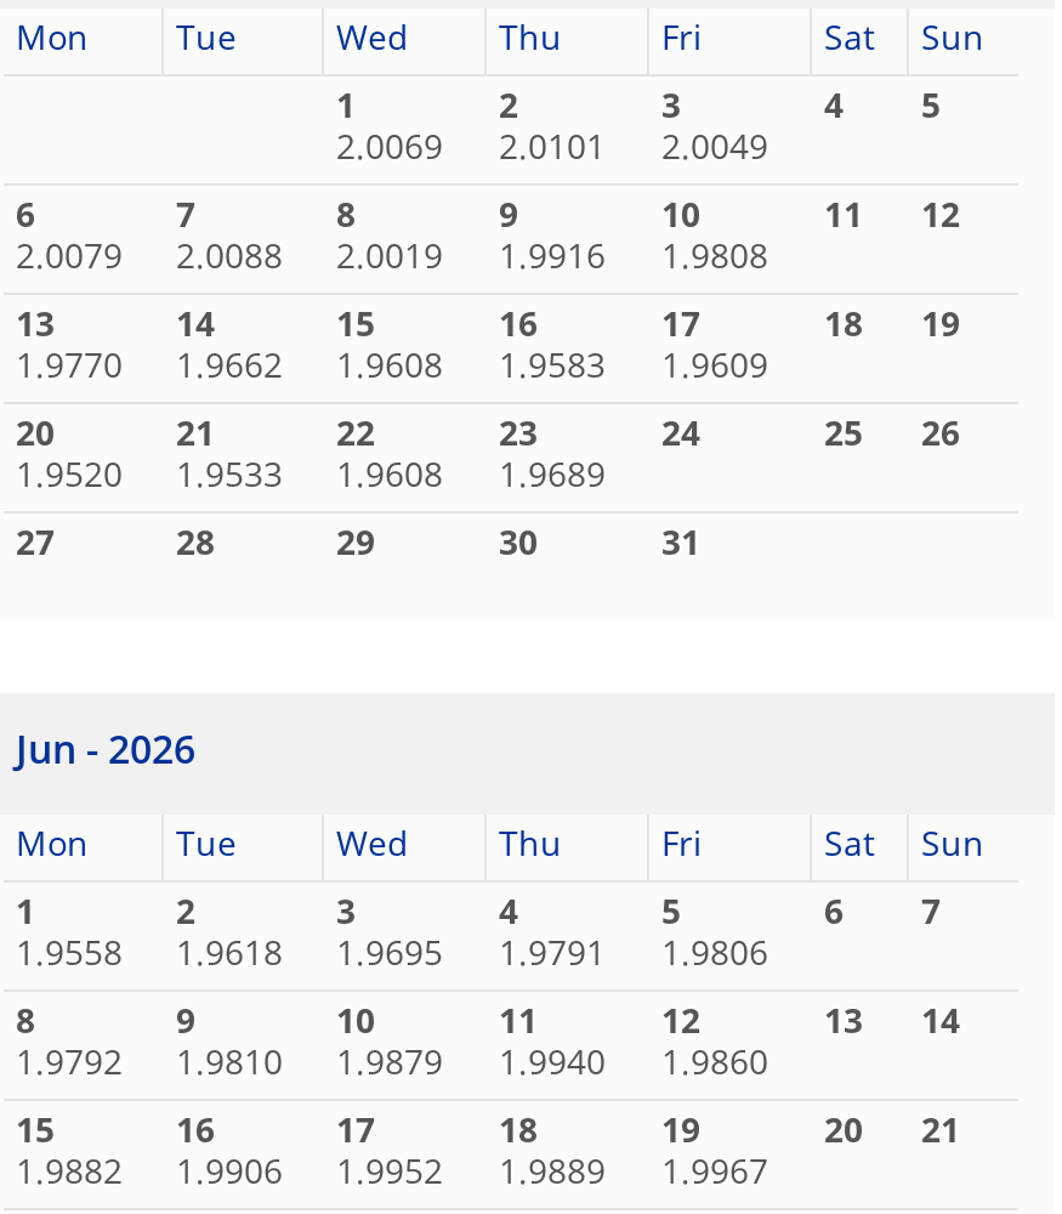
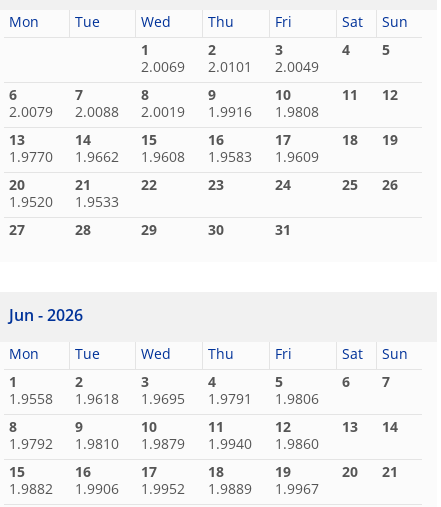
- 1.9608

- 1.9689
